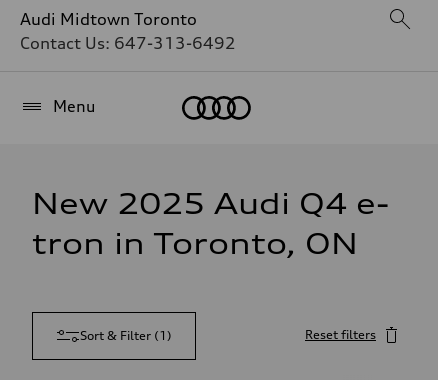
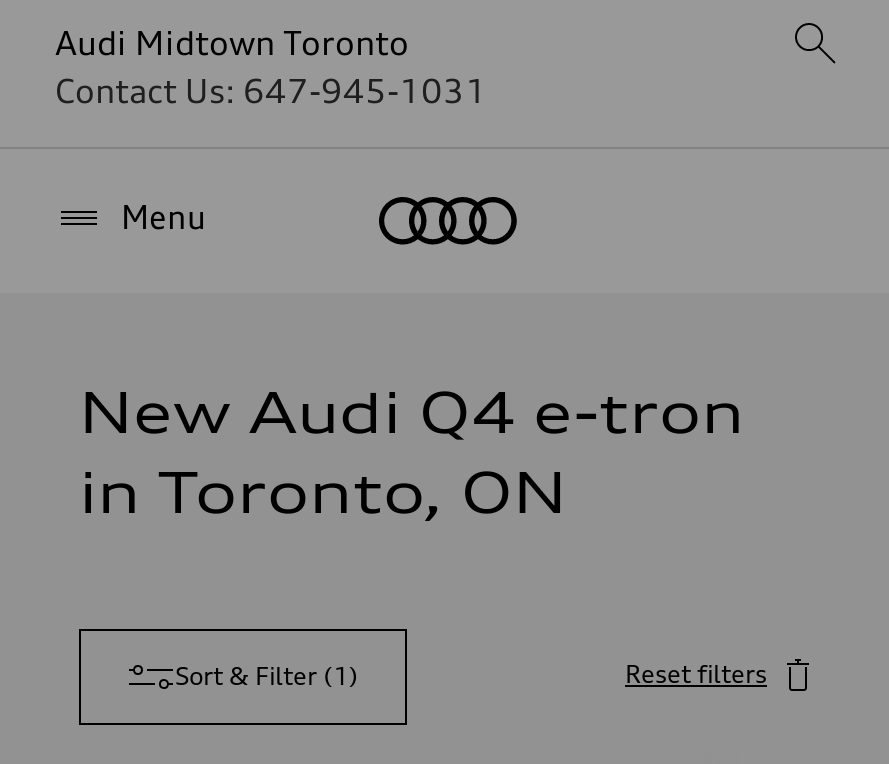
- Contact Us: 647-313-6492
+ Contact Us: 647-945-1031

- New 2025 Audi Q4 e-
- tron in Toronto, ON
+ New Audi Q4 e-tron
+ in Toronto, ON
